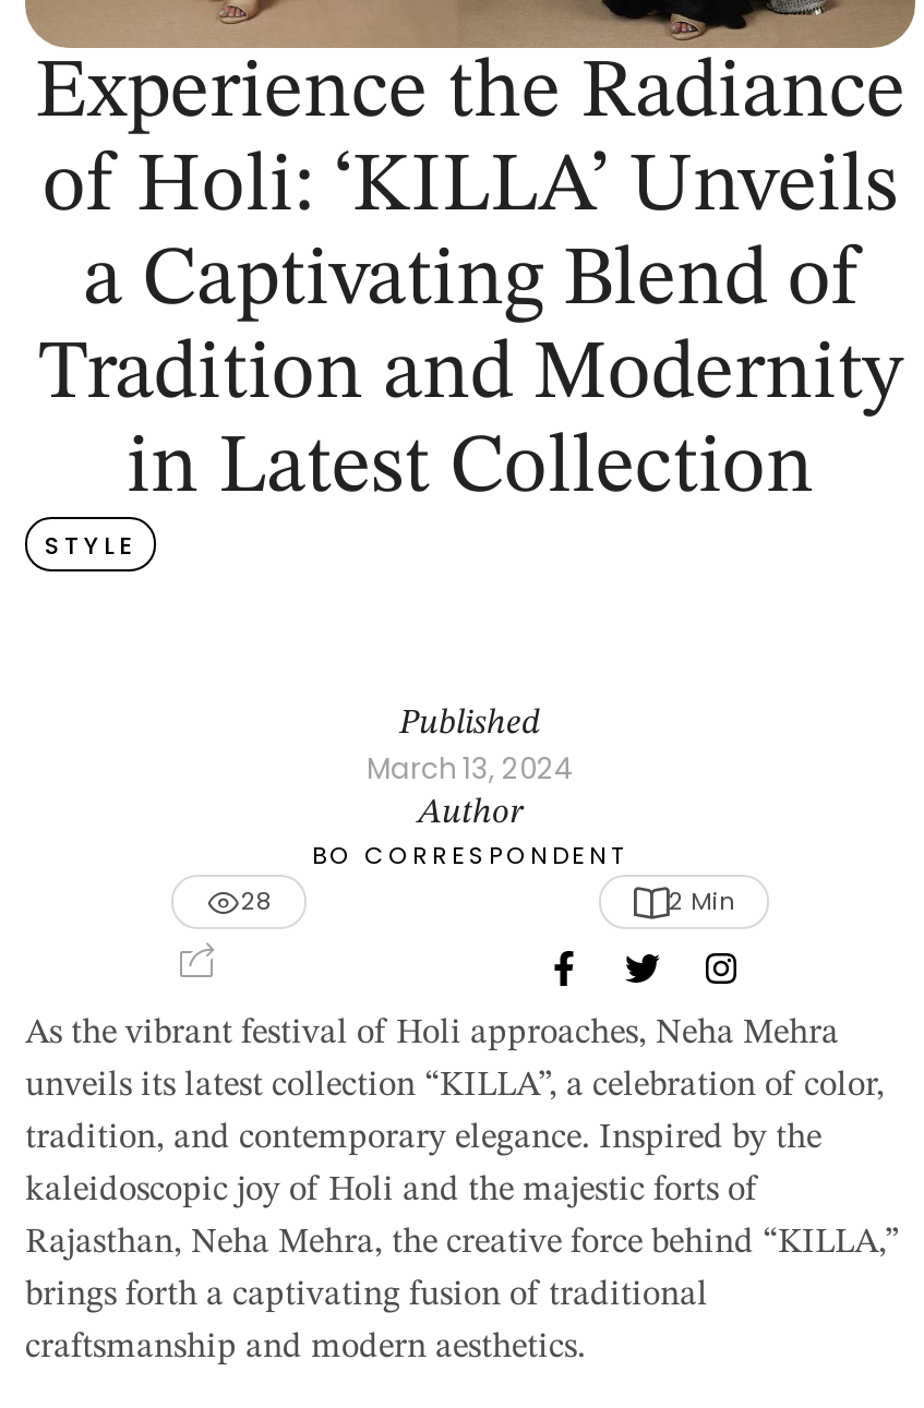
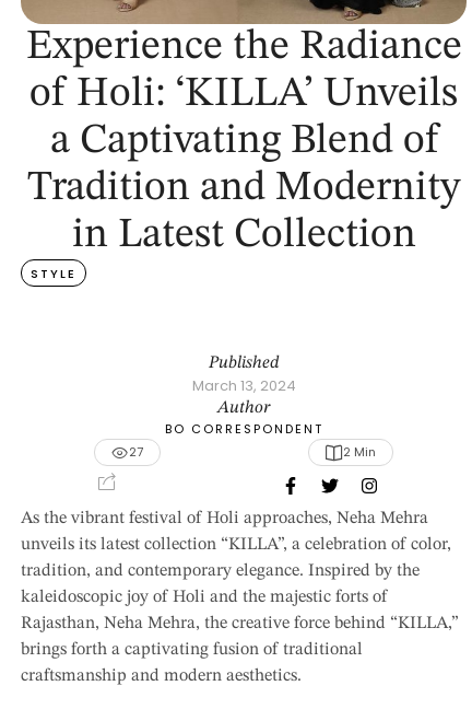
- 28
+ 27
